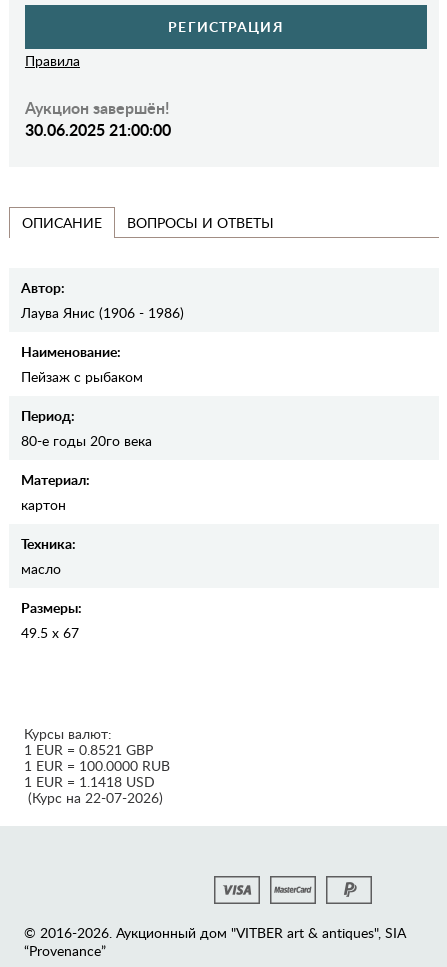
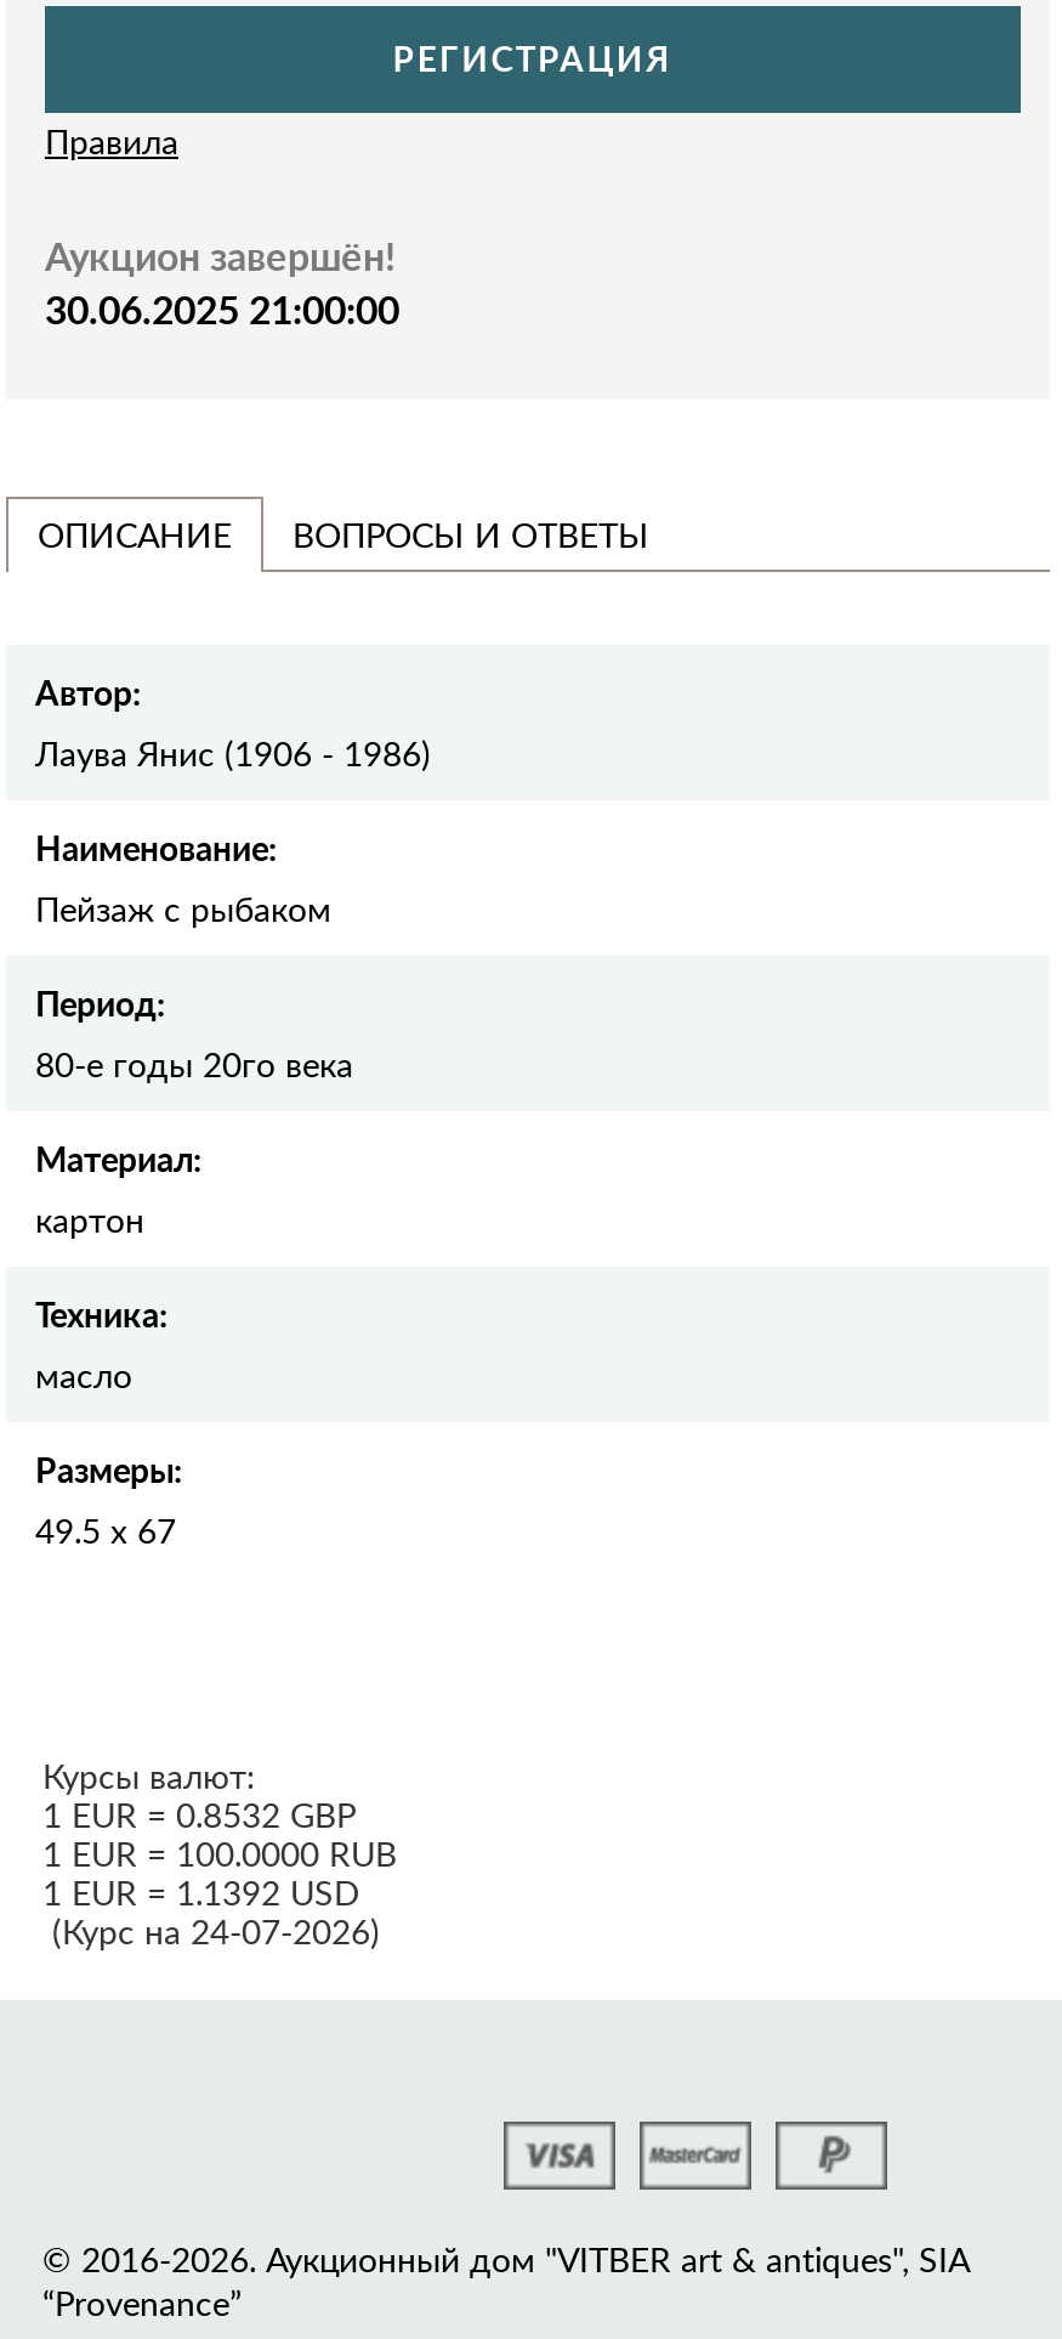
- 1 EUR = 0.8521 GBP
+ 1 EUR = 0.8532 GBP

- 1 EUR = 1.1418 USD
+ 1 EUR = 1.1392 USD

- (Курс на 22-07-2026)
+ (Курс на 24-07-2026)
